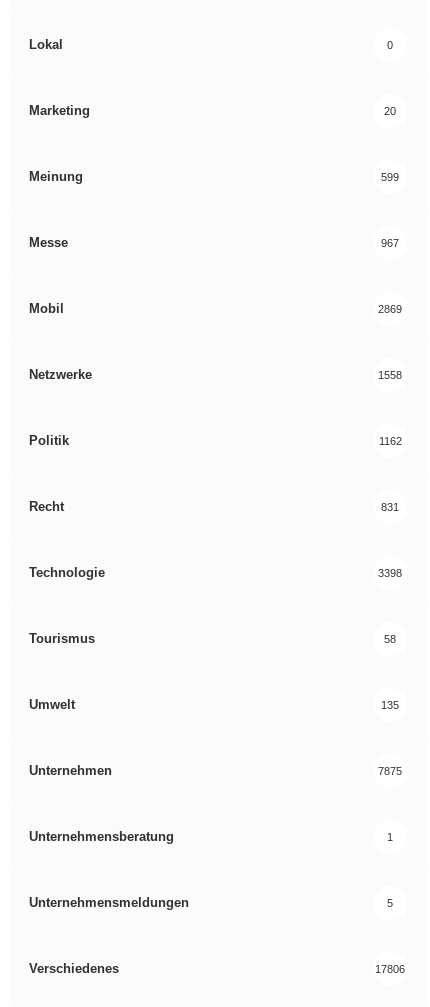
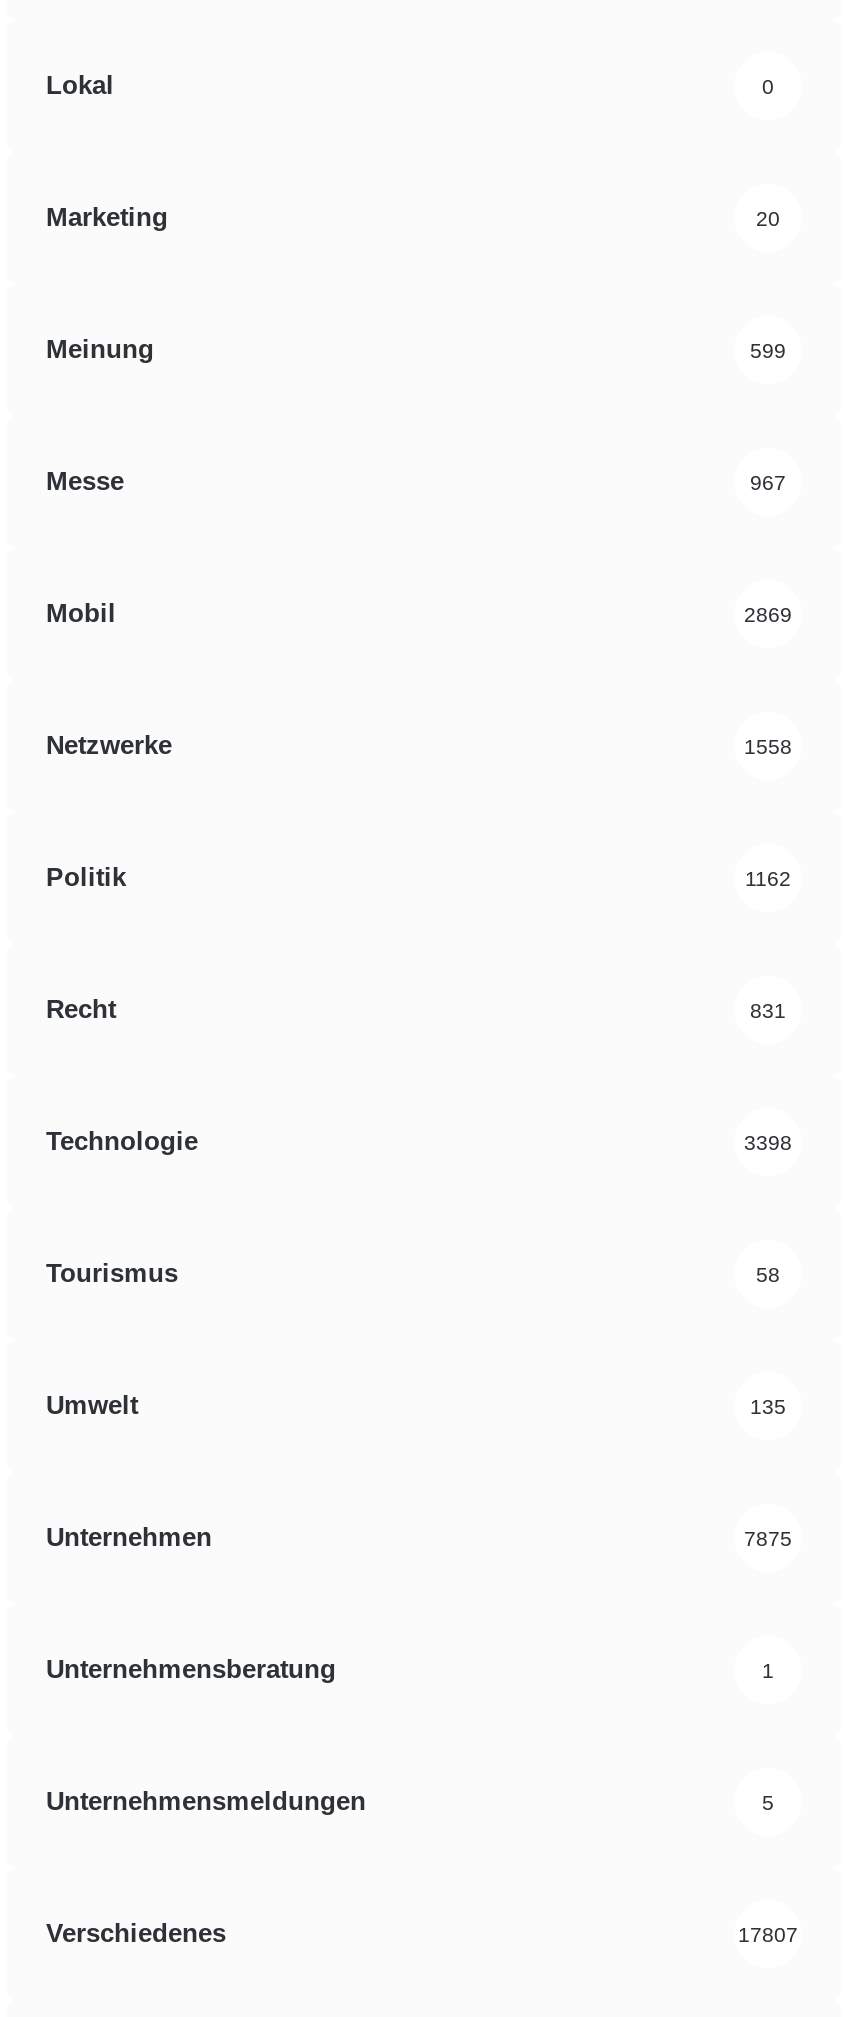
- 17806
+ 17807
